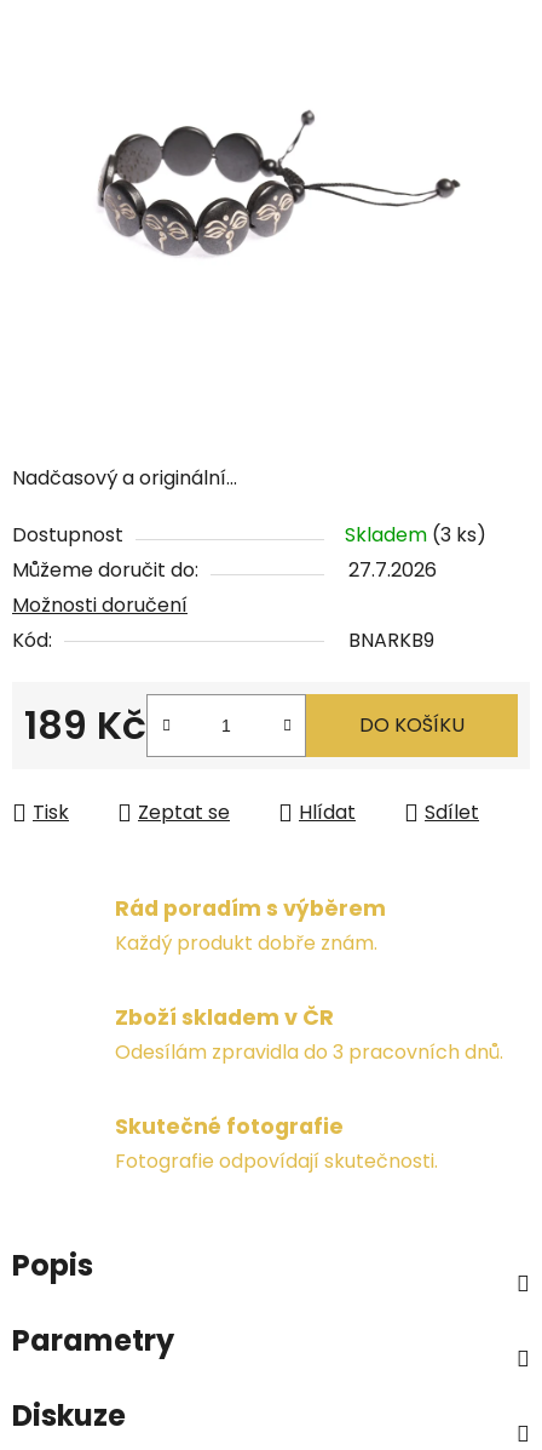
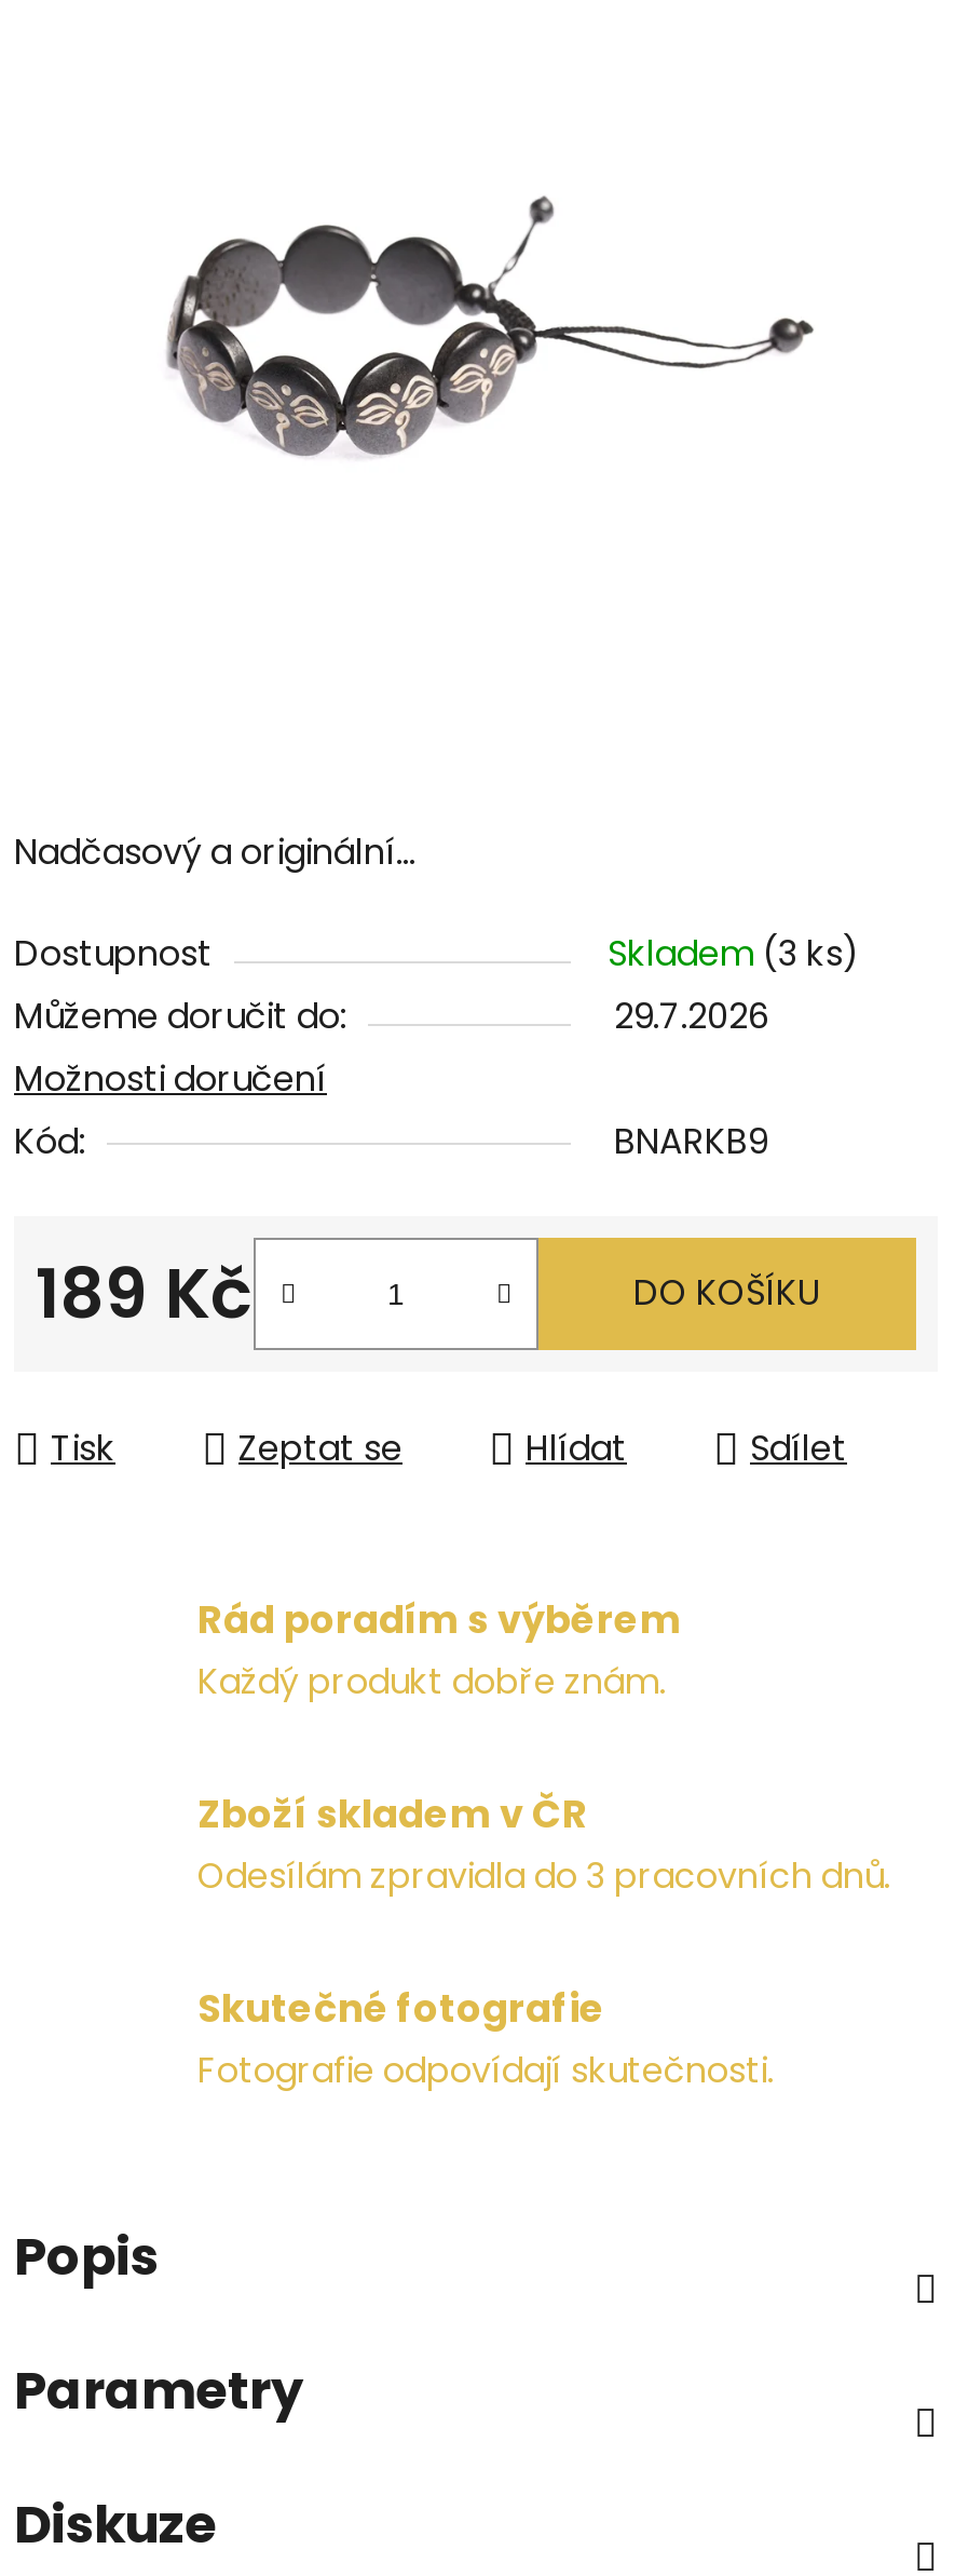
- 27.7.2026
+ 29.7.2026
